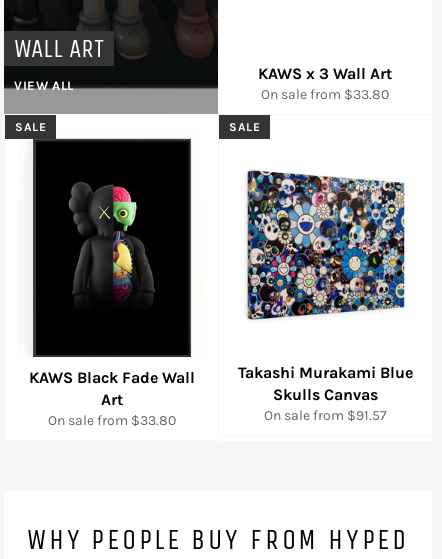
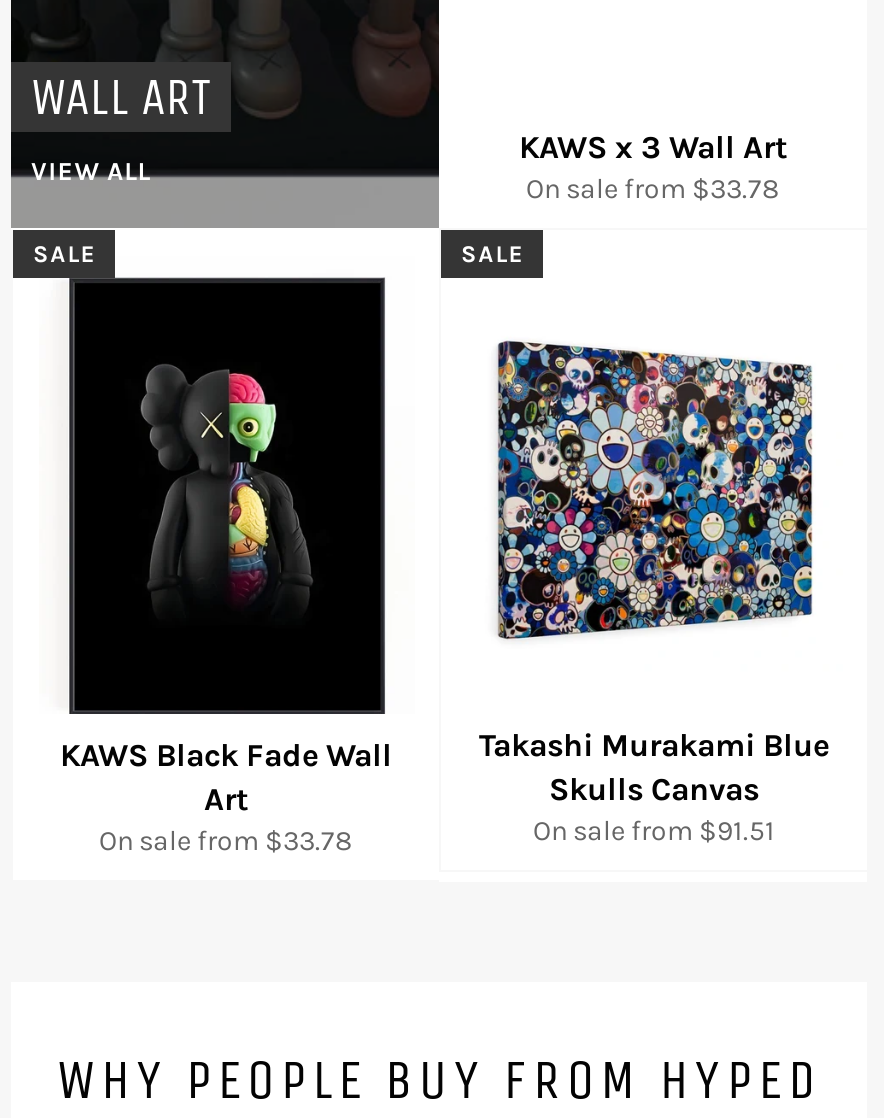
- On sale from $33.80
+ On sale from $33.78

- On sale from $33.80
+ On sale from $33.78

- On sale from $91.57
+ On sale from $91.51
